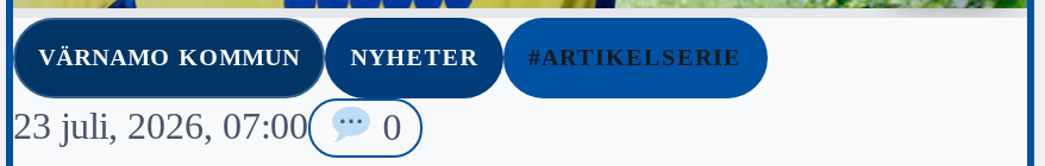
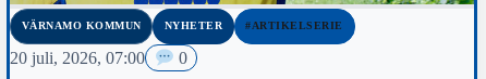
- 23 juli, 2026, 07:00 0
+ 20 juli, 2026, 07:00 0
